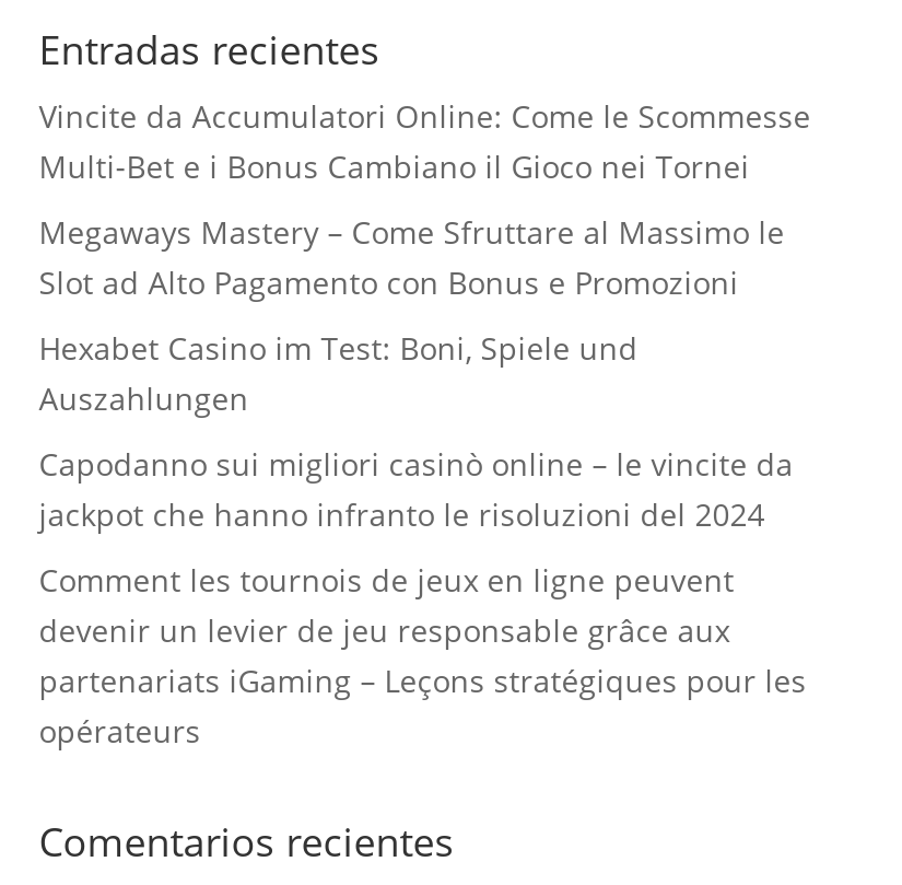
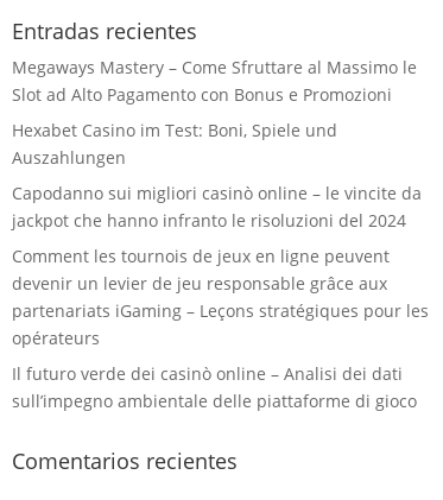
- Vincite da Accumulatori Online: Come le Scommesse
- Multi‑Bet e i Bonus Cambiano il Gioco nei Tornei

moved up: Megaways Mastery – Come Sfruttare al Massimo le | Slot ad Alto Pagamento con Bonus e Promozioni | Hexabet Casino im Test: Boni, Spiele und | ... | partenariats iGaming – Leçons stratégiques pour les | opérateurs

+ Il futuro verde dei casinò online – Analisi dei dati
+ sull’impegno ambientale delle piattaforme di gioco
